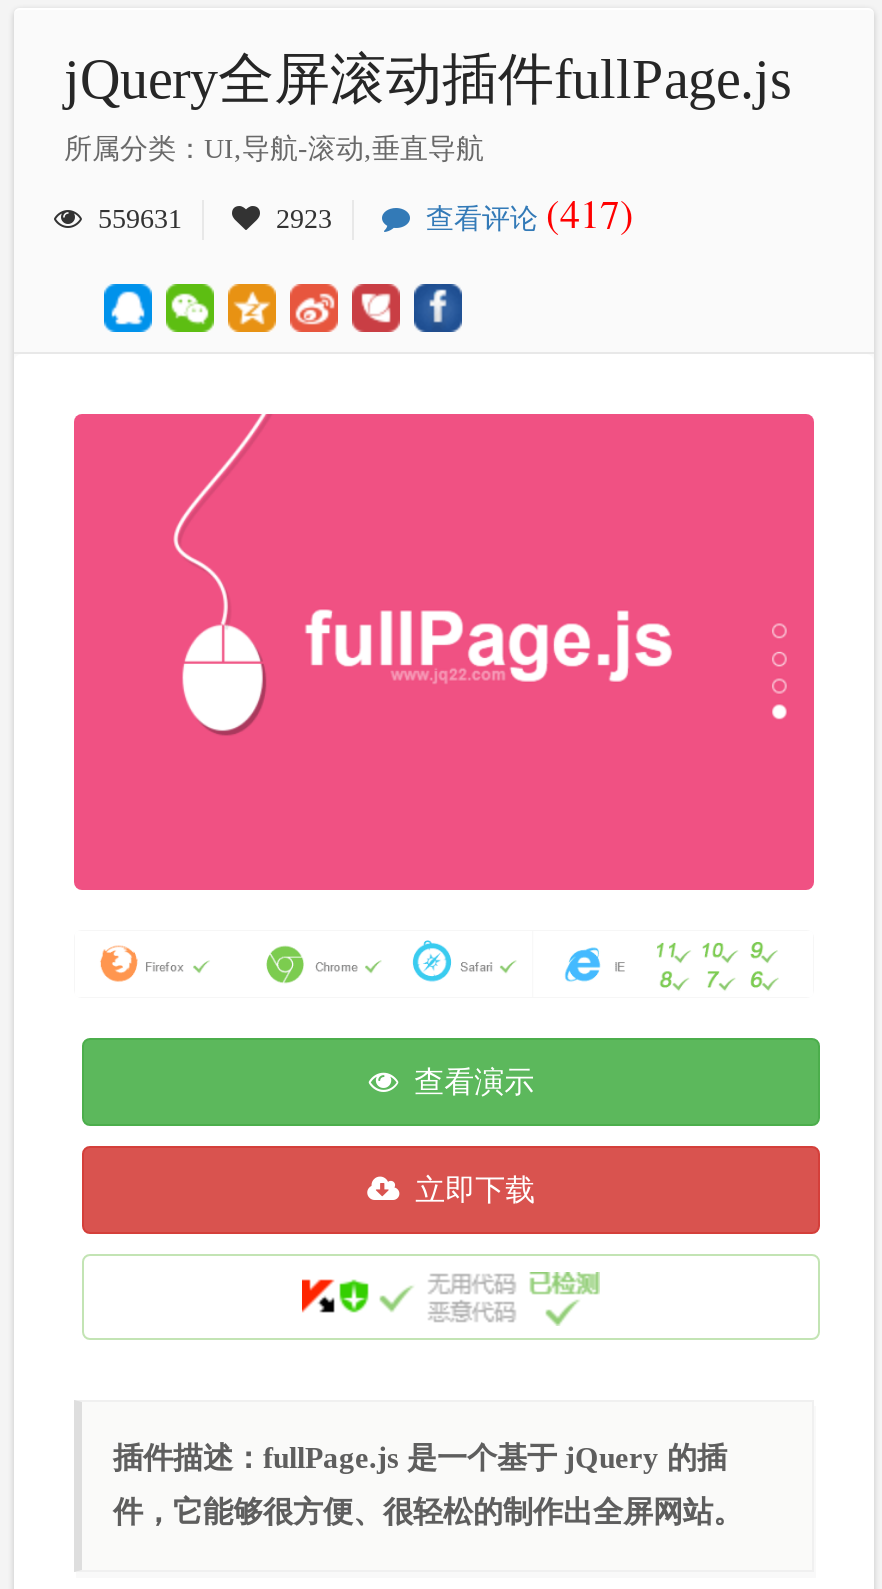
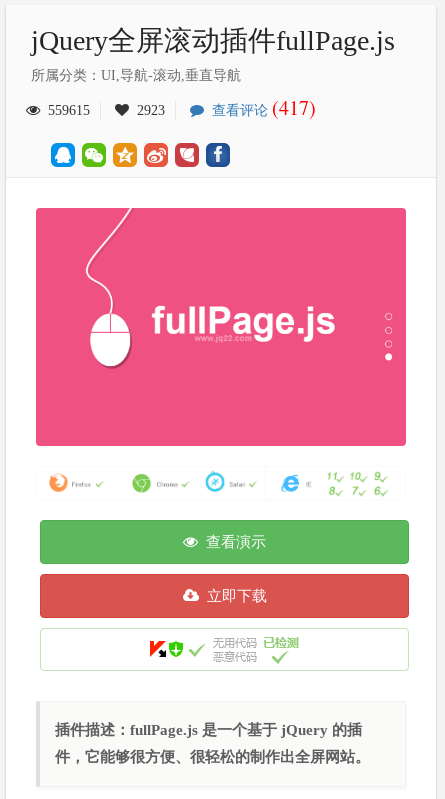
- 559631
+ 559615
